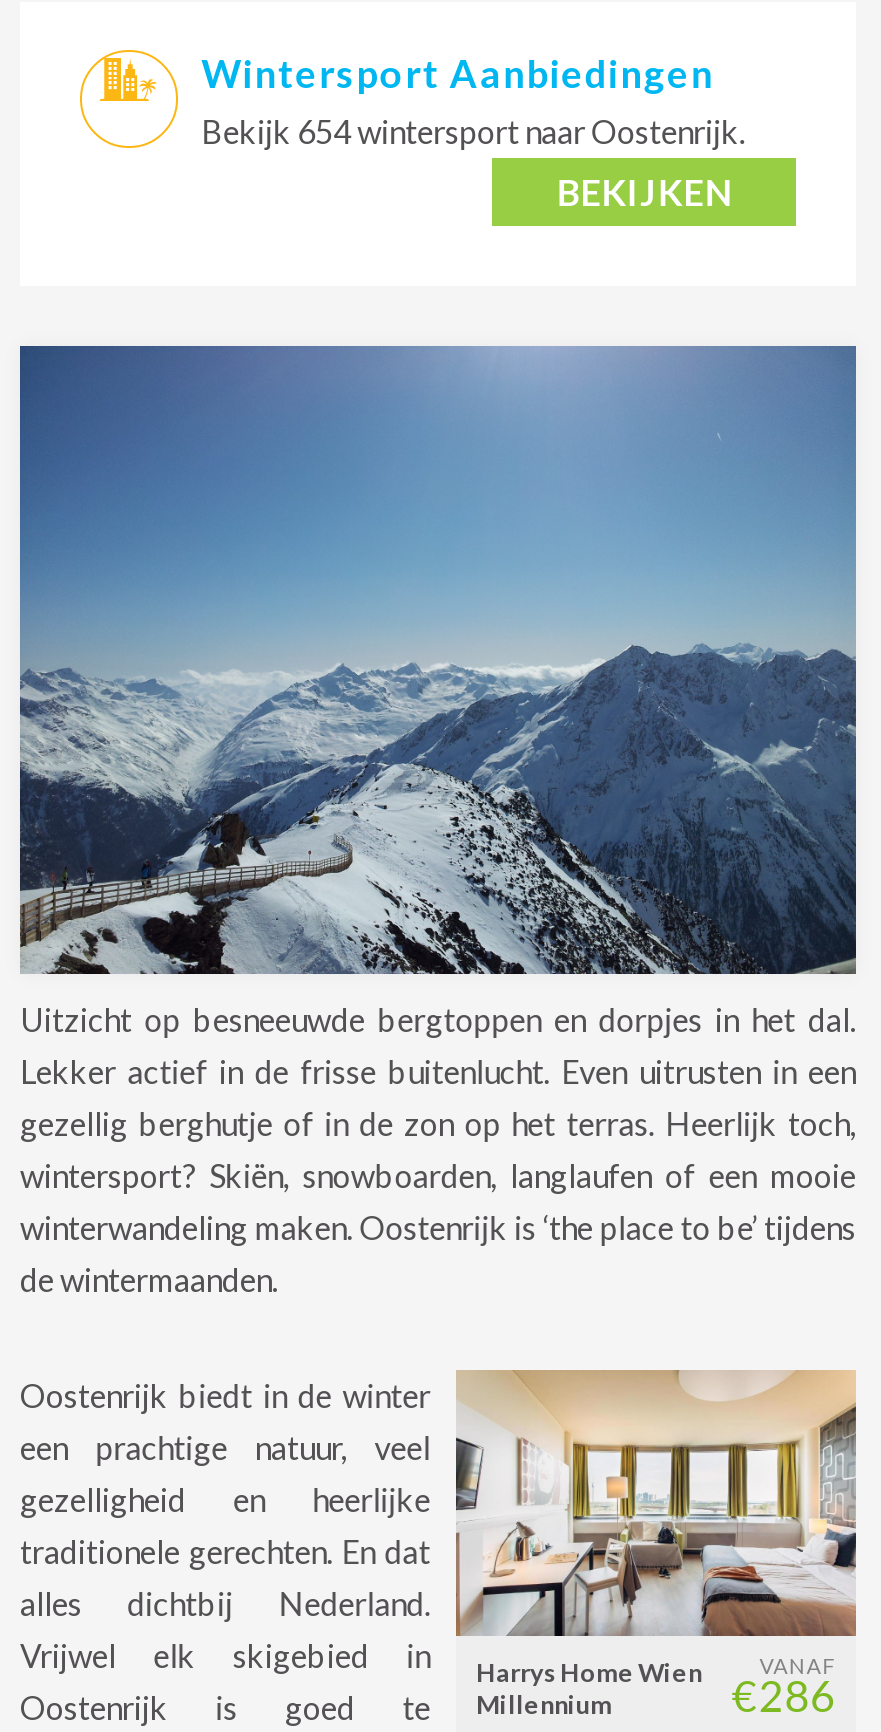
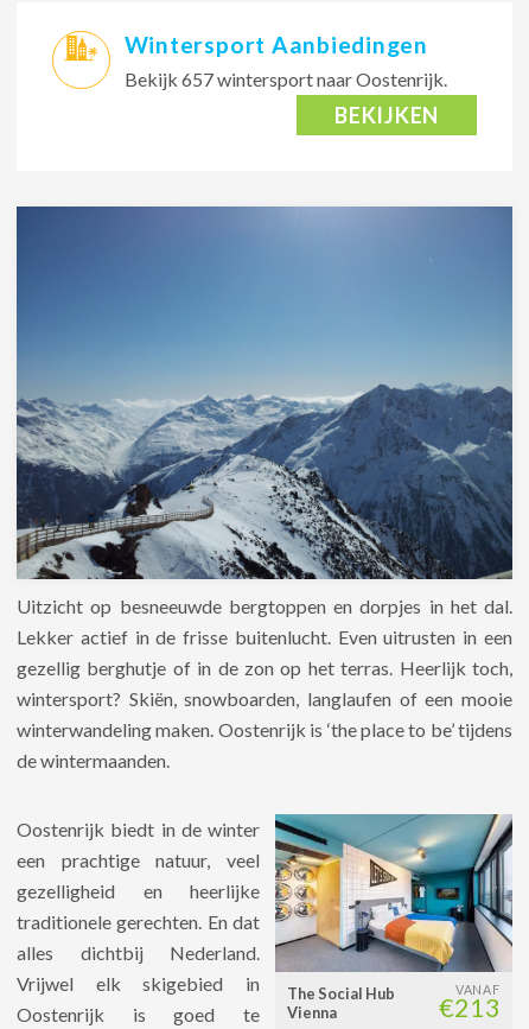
- Bekijk 654 wintersport naar Oostenrijk.
+ Bekijk 657 wintersport naar Oostenrijk.

- [image]
- €286
- Harrys Home Wien
- Millennium
+ [image]
+ €213
+ The Social Hub
+ Vienna
